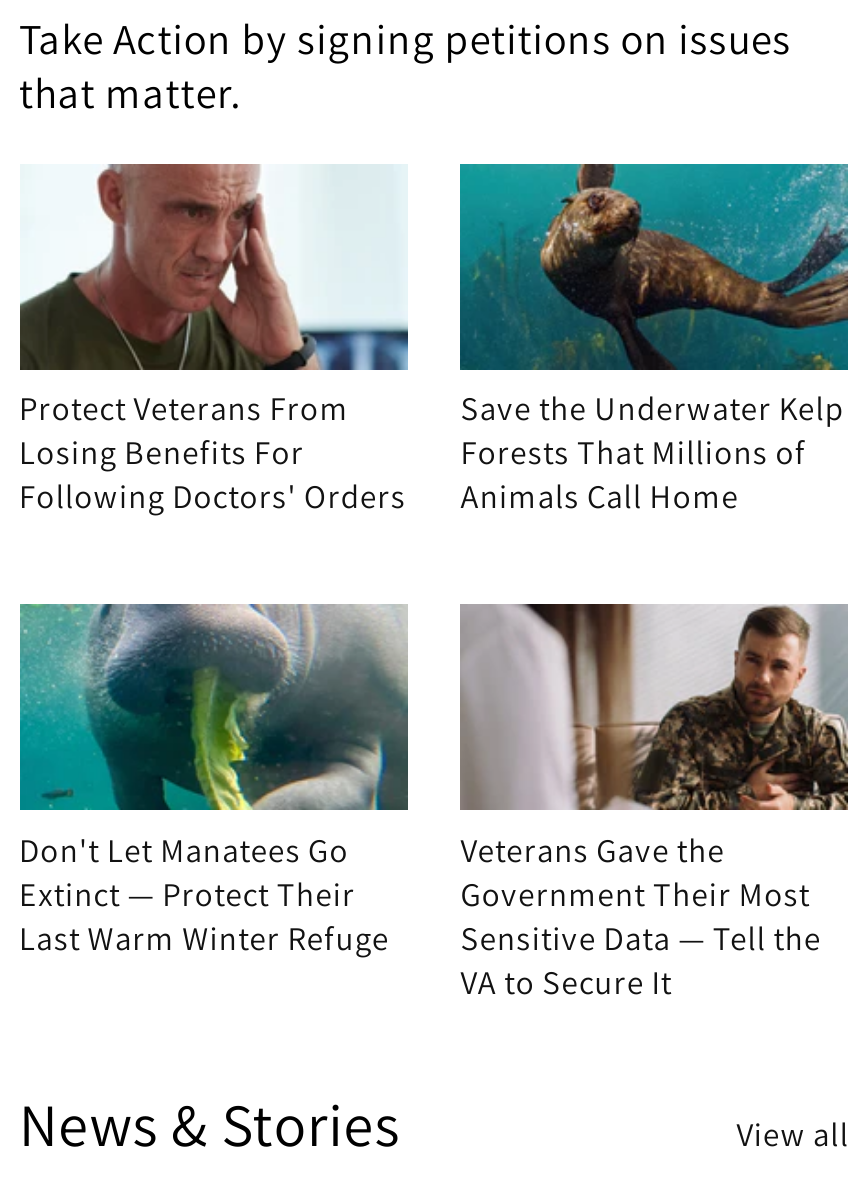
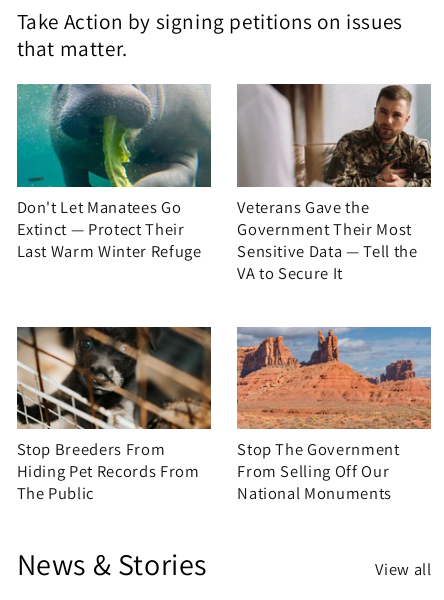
- [image]
- Protect Veterans From
- Losing Benefits For
- Following Doctors' Orders

- [image]
- Save the Underwater Kelp
- Forests That Millions of
- Animals Call Home

moved up: [image] | Don't Let Manatees Go | Extinct — Protect Their | Last Warm Winter Refuge | Veterans Gave the | Government Their Most | Sensitive Data — Tell the | VA to Secure It

+ [image]
+ Stop Breeders From
+ Hiding Pet Records From
+ The Public

+ [image]
+ Stop The Government
+ From Selling Off Our
+ National Monuments
